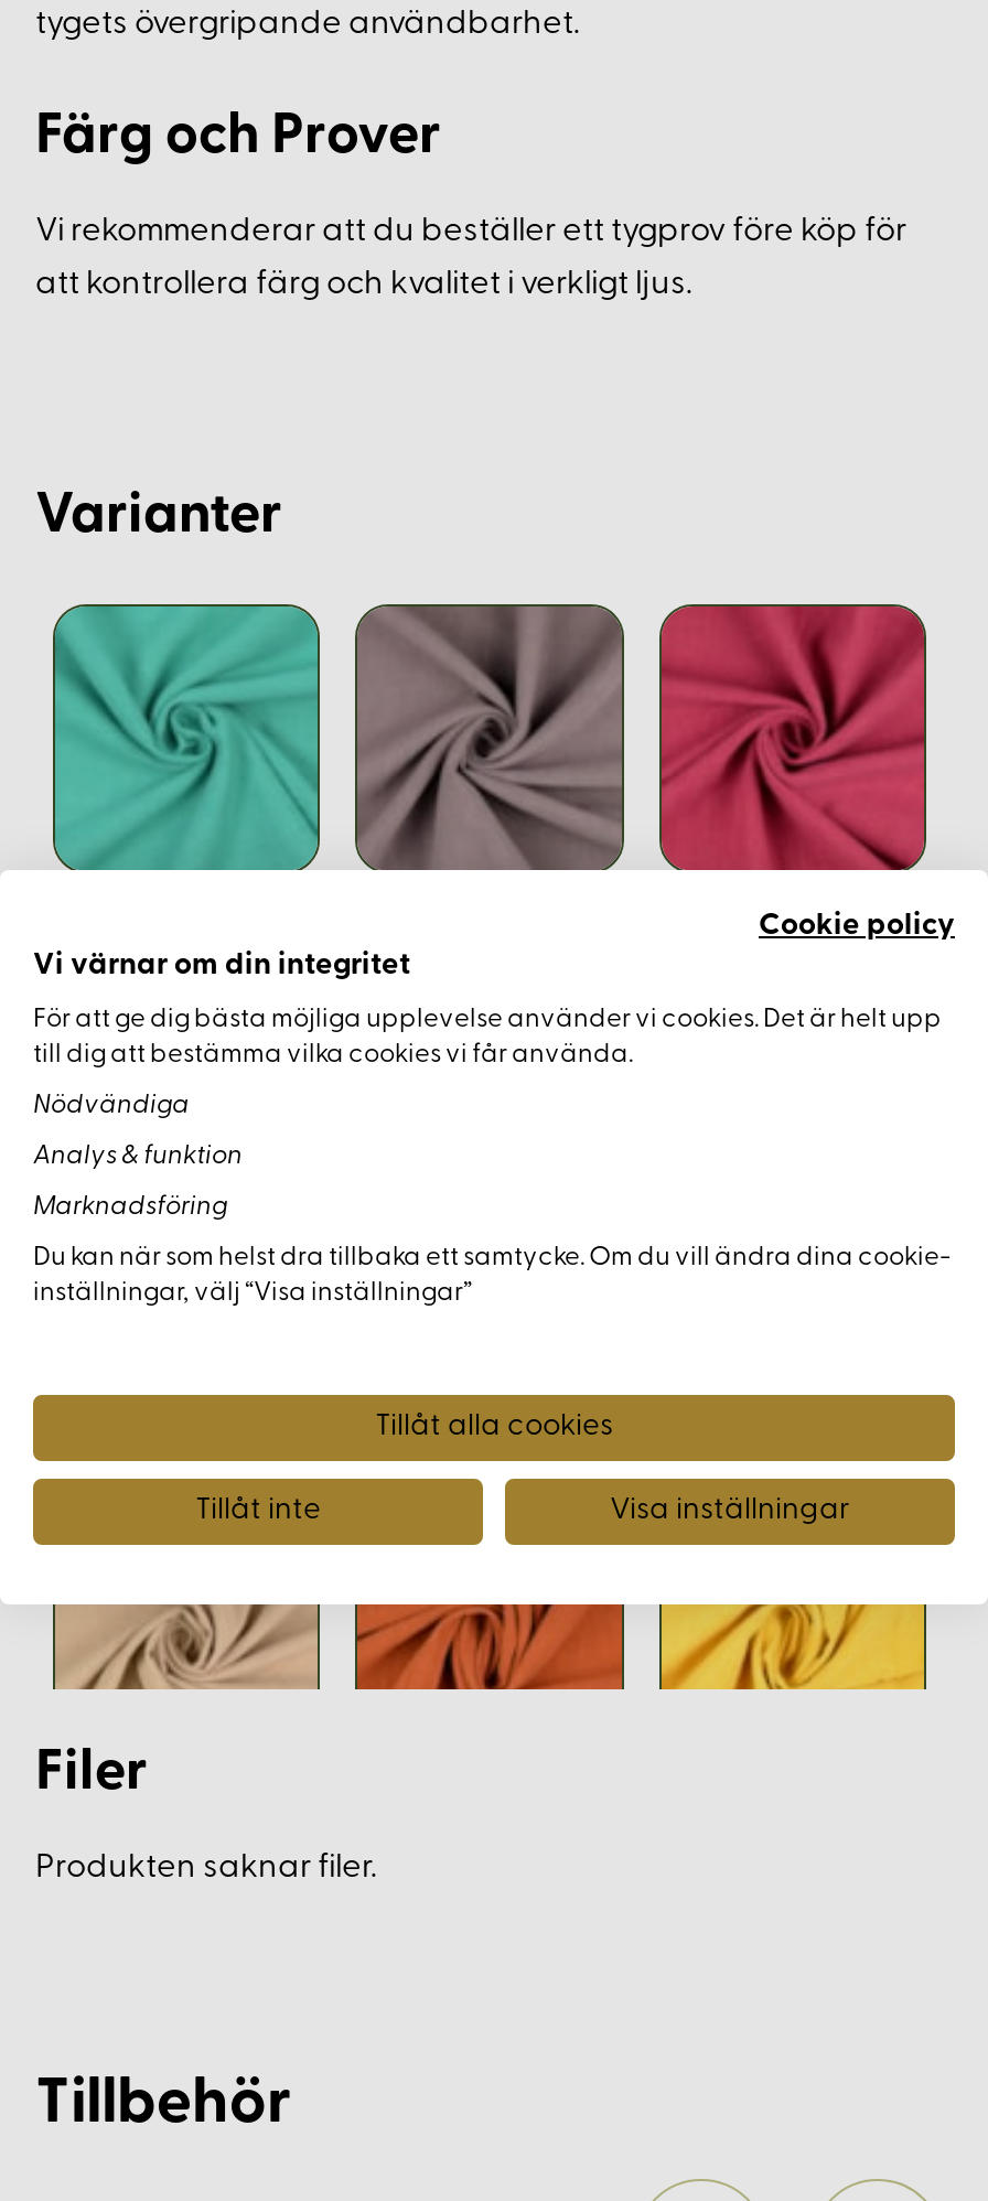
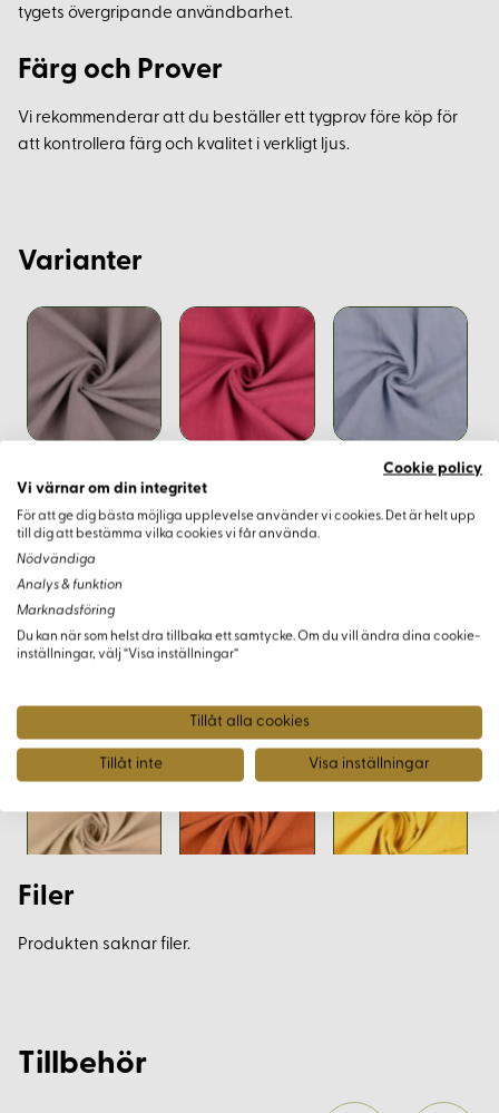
- [image]
+ [image]

- [image]
+ [image]

- [image]
+ [image]
